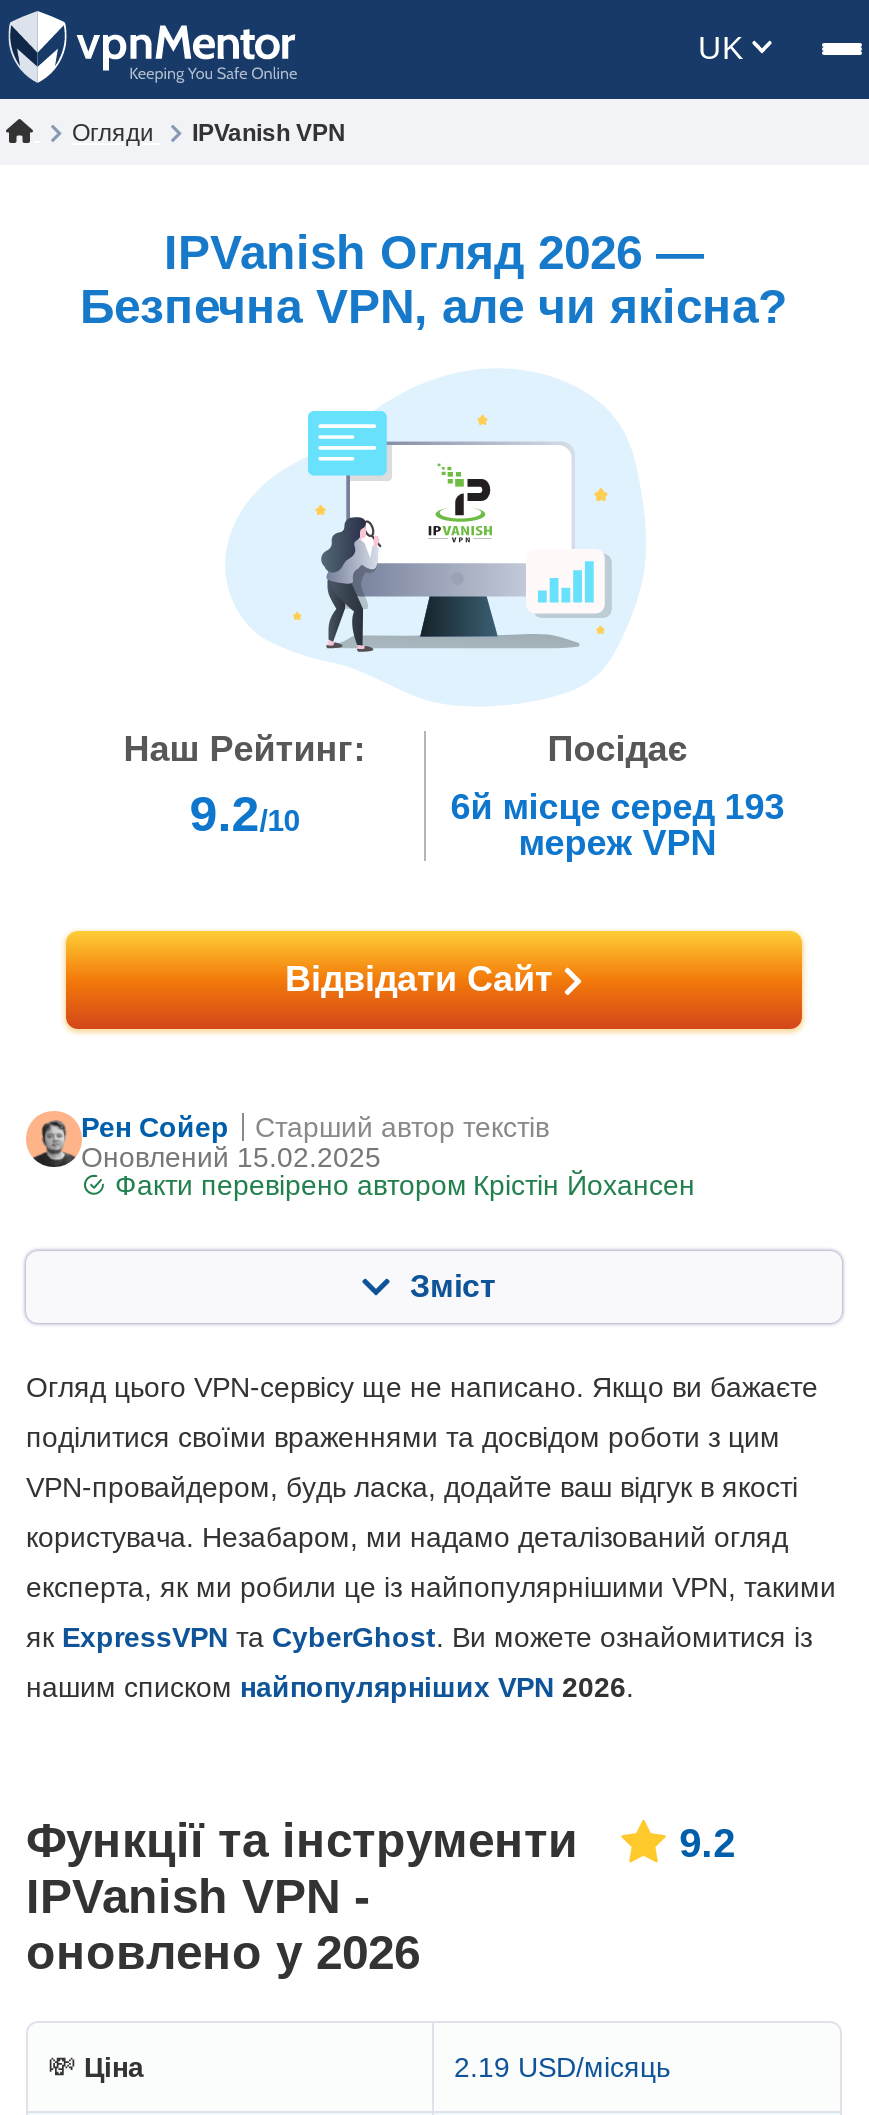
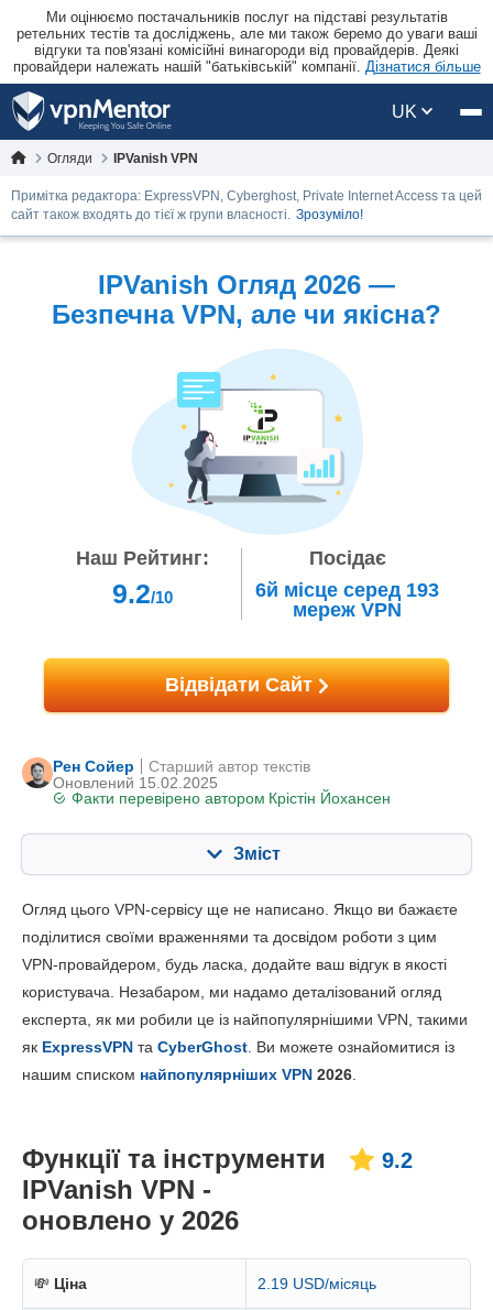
+ Ми оцінюємо постачальників послуг на підставі результатів
+ ретельних тестів та досліджень, але ми також беремо до уваги ваші
+ відгуки та пов'язані комісійні винагороди від провайдерів. Деякі
+ провайдери належать нашій "батьківській" компанії. Дізнатися більше

+ Примітка редактора: ExpressVPN, Cyberghost, Private Internet Access та цей
+ сайт також входять до тієї ж групи власності. Зрозуміло!
